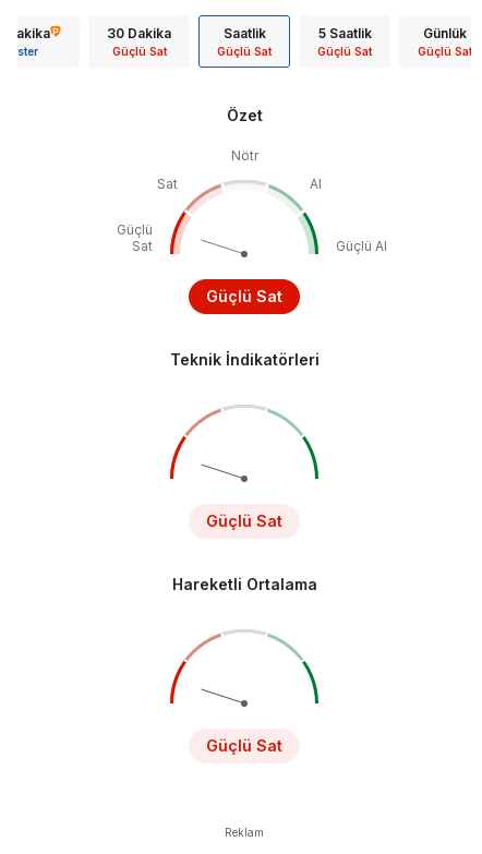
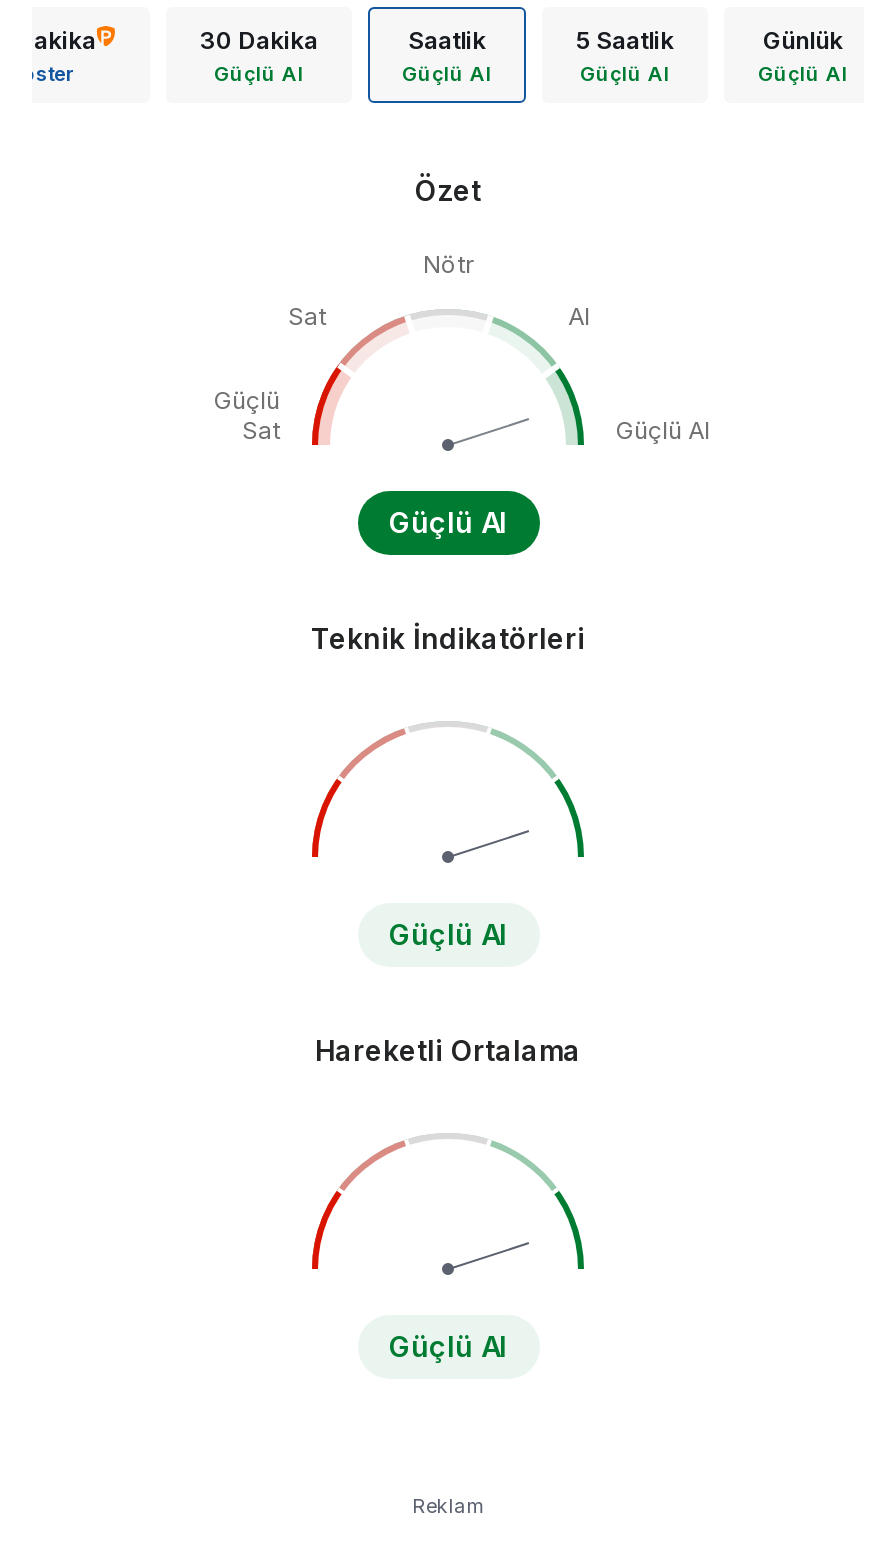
- Güçlü Sat
+ Güçlü Al

- Güçlü Sat
+ Güçlü Al

- Güçlü Sat
+ Güçlü Al

- Güçlü Sat
+ Güçlü Al

- Güçlü Sat
+ Güçlü Al

- Güçlü Sat
+ Güçlü Al

- Güçlü Sat
+ Güçlü Al
